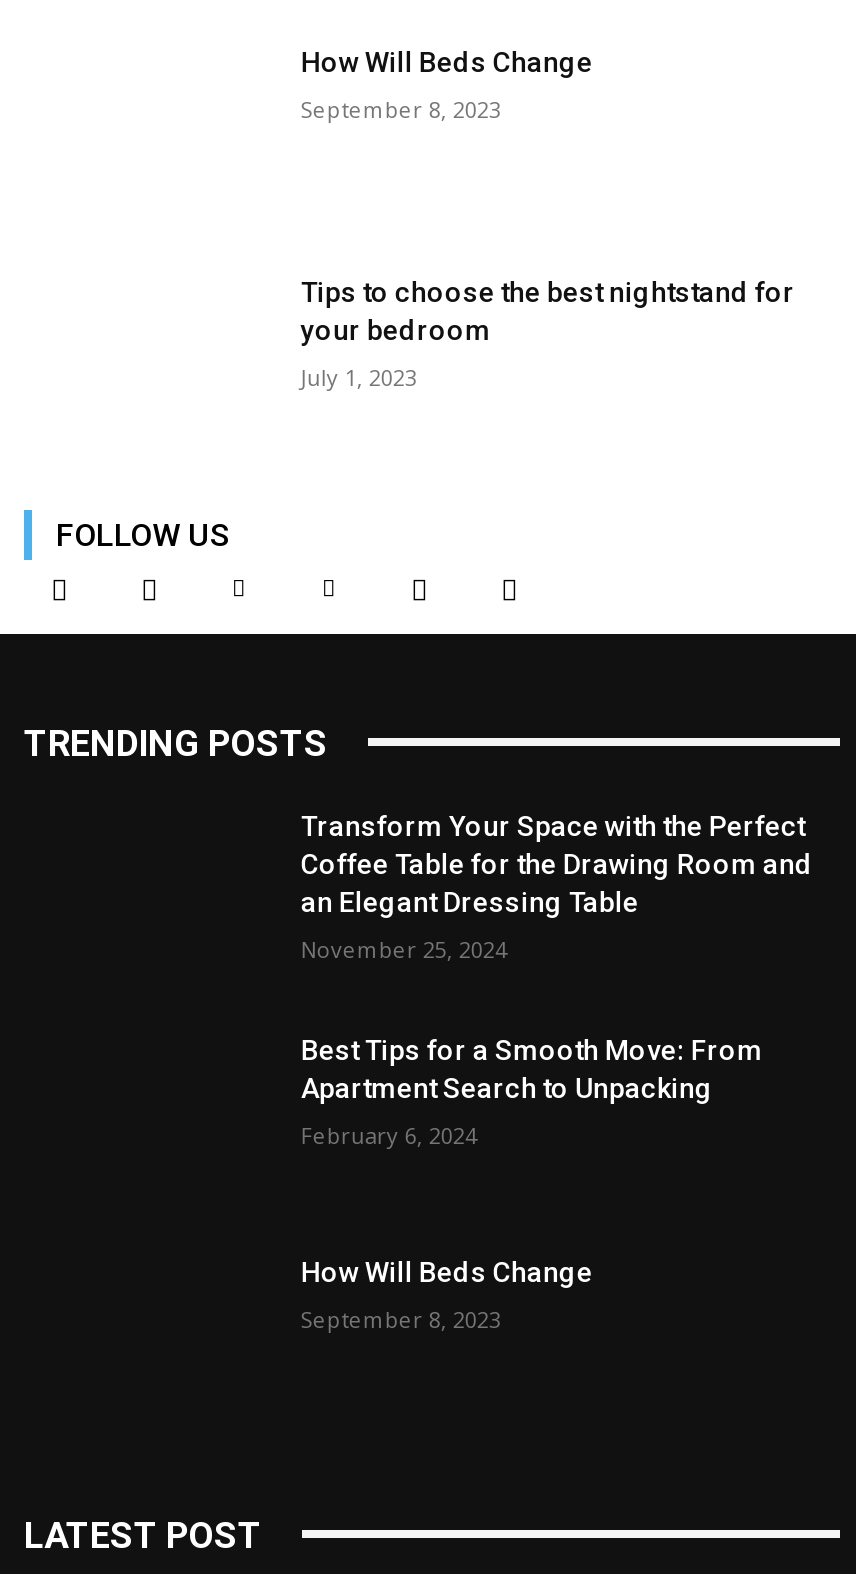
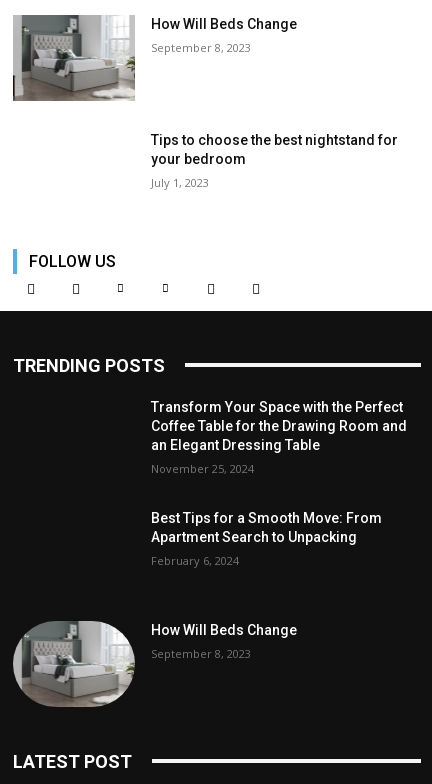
+ [image]

+ [image]
